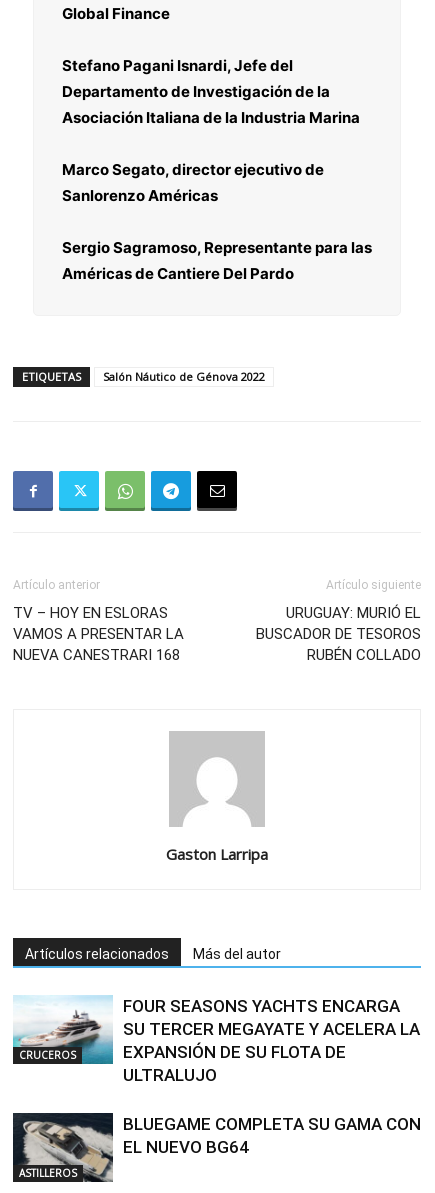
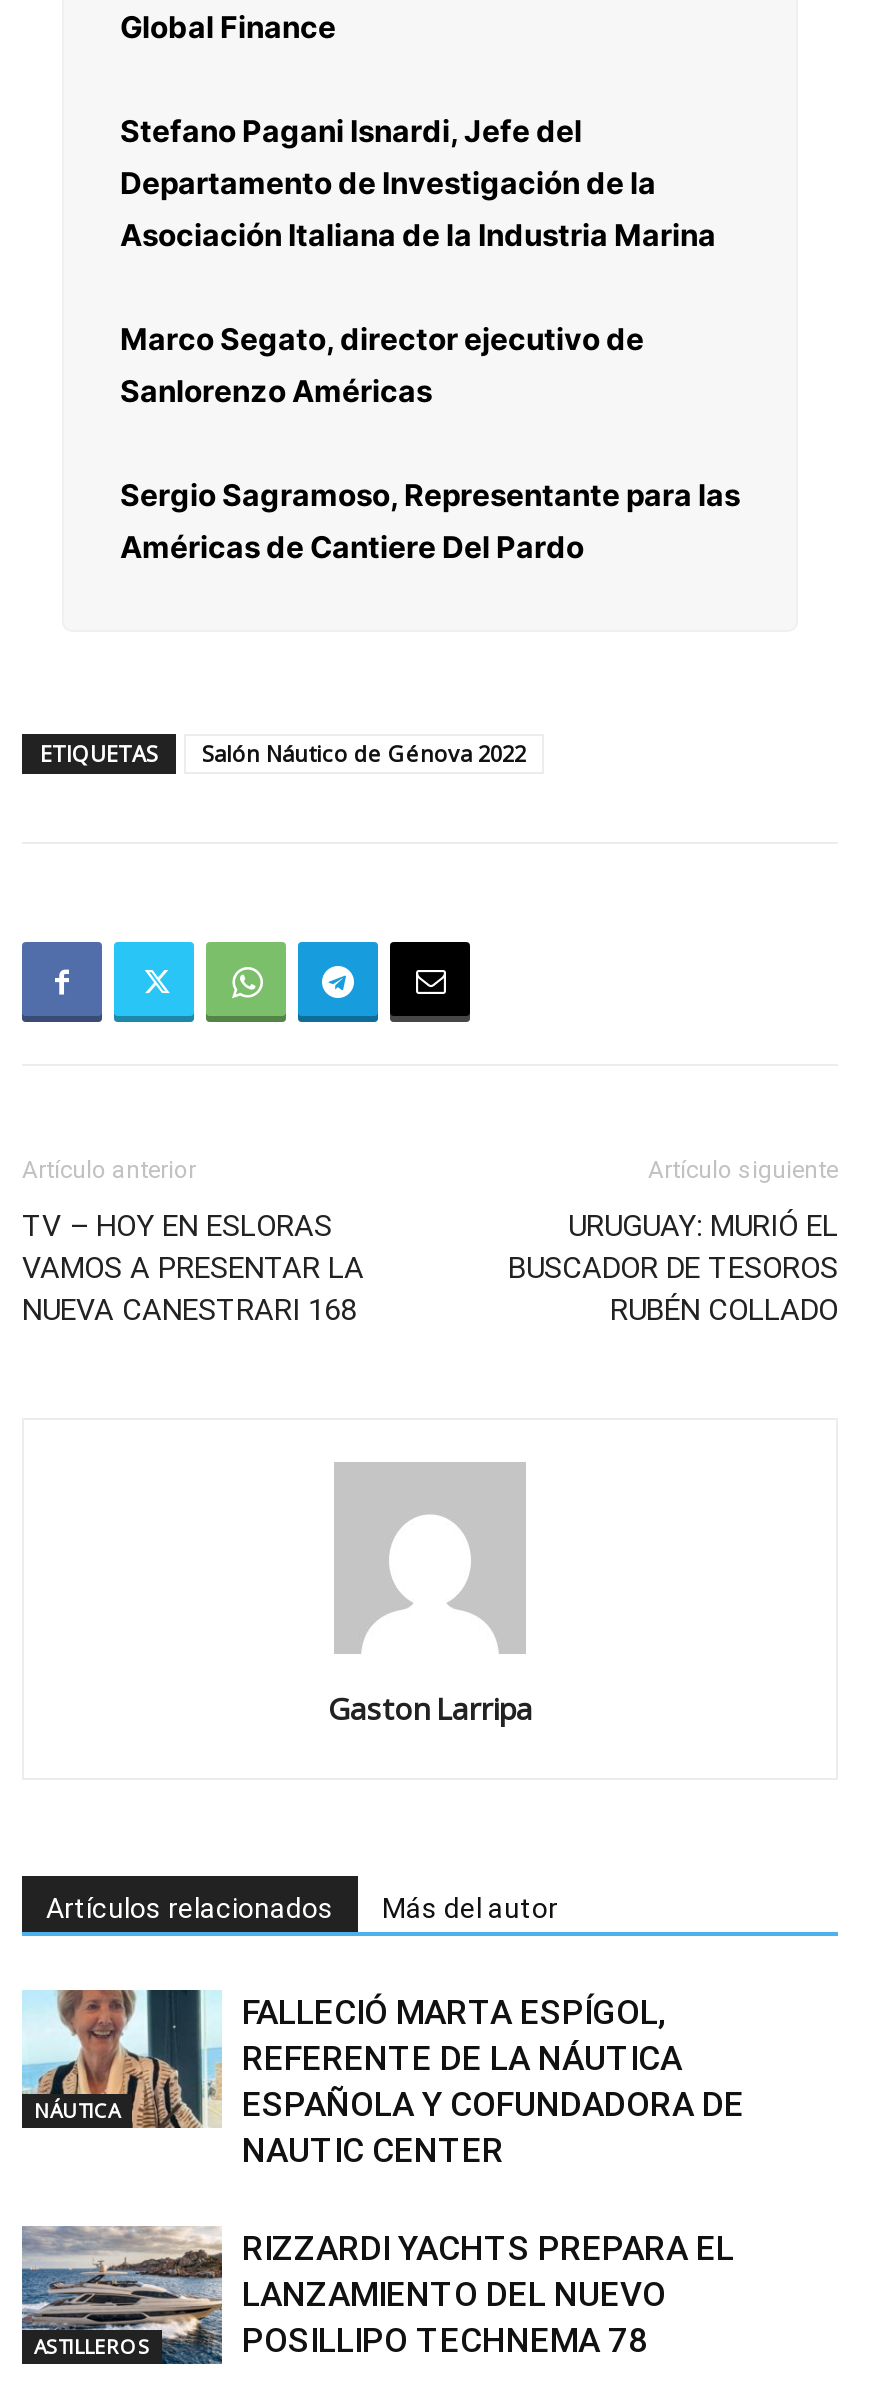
- [image]
- CRUCEROS
+ [image]
+ NÁUTICA

- FOUR SEASONS YACHTS ENCARGA
- SU TERCER MEGAYATE Y ACELERA LA
- EXPANSIÓN DE SU FLOTA DE
- ULTRALUJO
+ FALLECIÓ MARTA ESPÍGOL,
+ REFERENTE DE LA NÁUTICA
+ ESPAÑOLA Y COFUNDADORA DE
+ NAUTIC CENTER

- [image]
- BLUEGAME COMPLETA SU GAMA CON
- EL NUEVO BG64
+ [image]
+ RIZZARDI YACHTS PREPARA EL
+ LANZAMIENTO DEL NUEVO
+ POSILLIPO TECHNEMA 78
